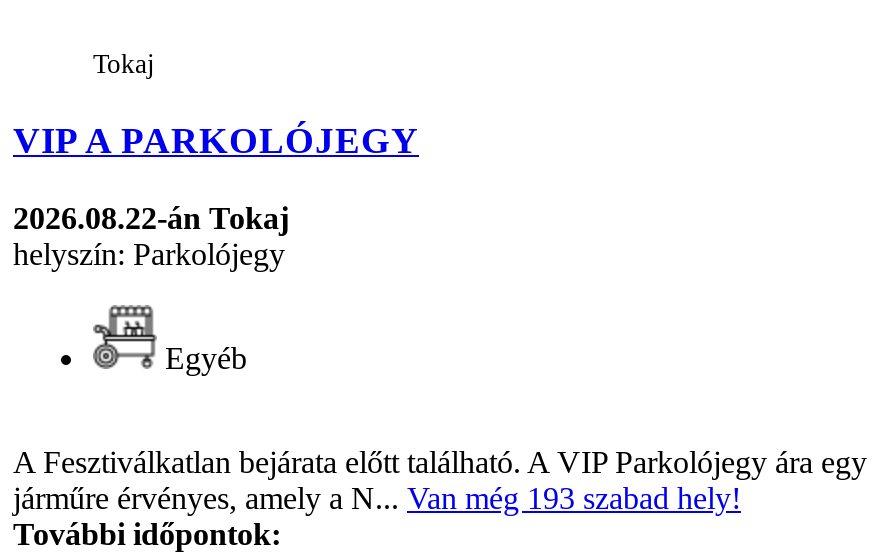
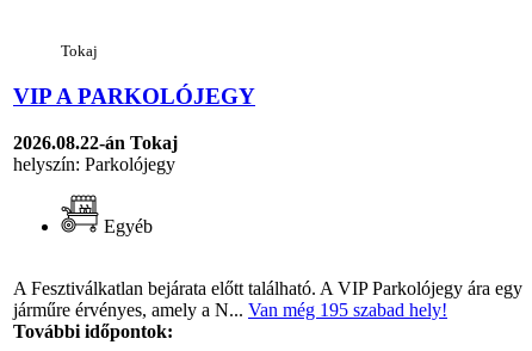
- járműre érvényes, amely a N... Van még 193 szabad hely!
+ járműre érvényes, amely a N... Van még 195 szabad hely!
